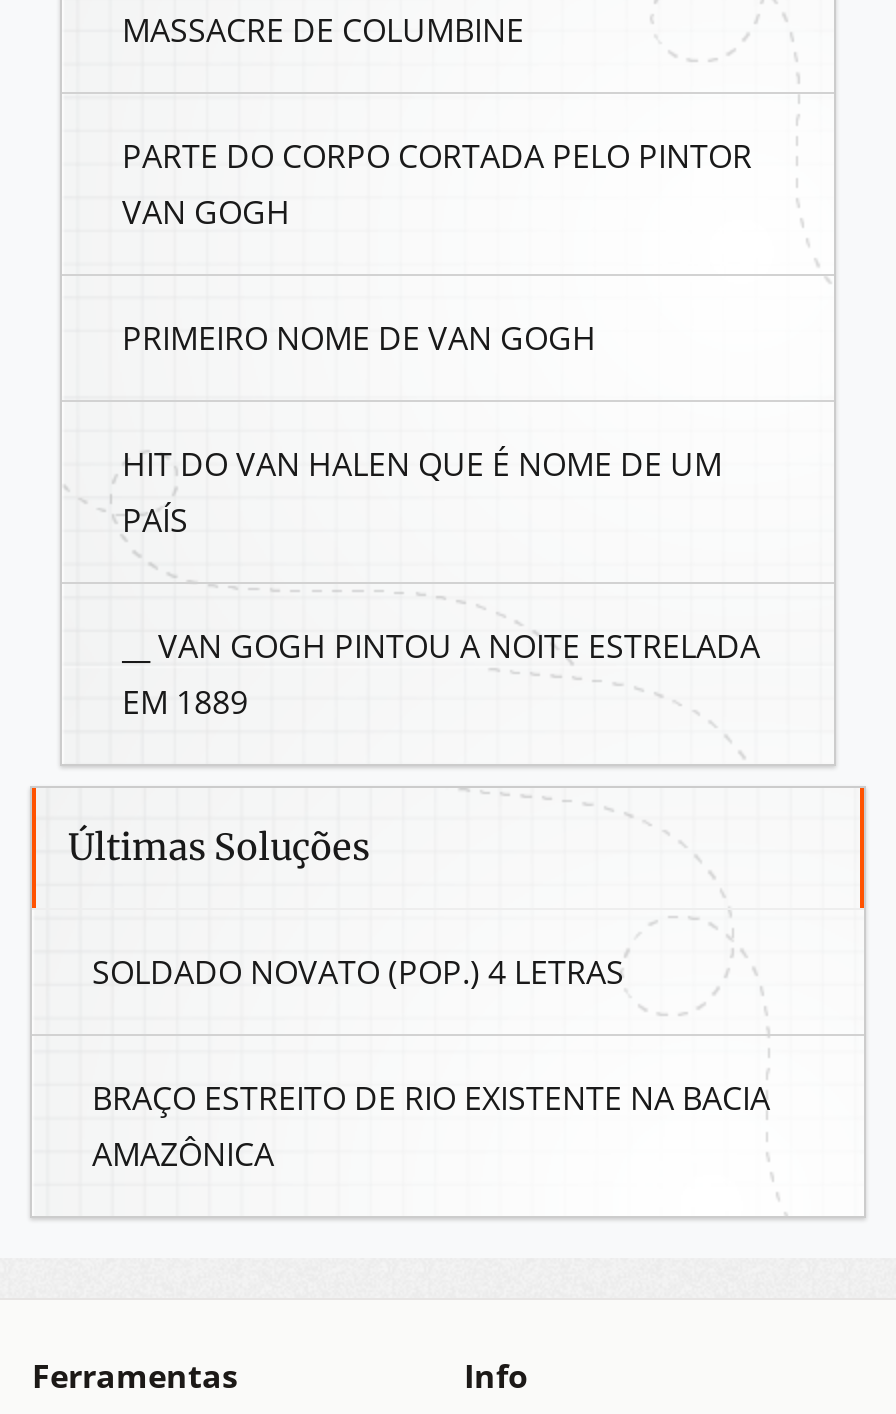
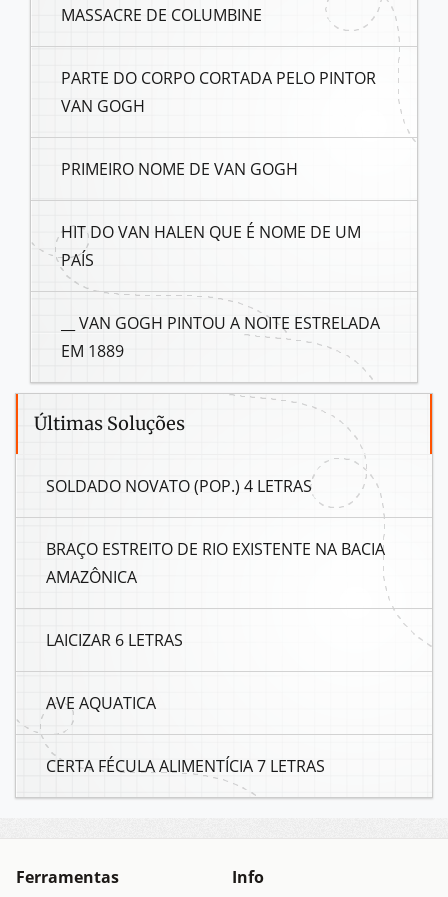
+ LAICIZAR 6 LETRAS
+ AVE AQUATICA
+ CERTA FÉCULA ALIMENTÍCIA 7 LETRAS
